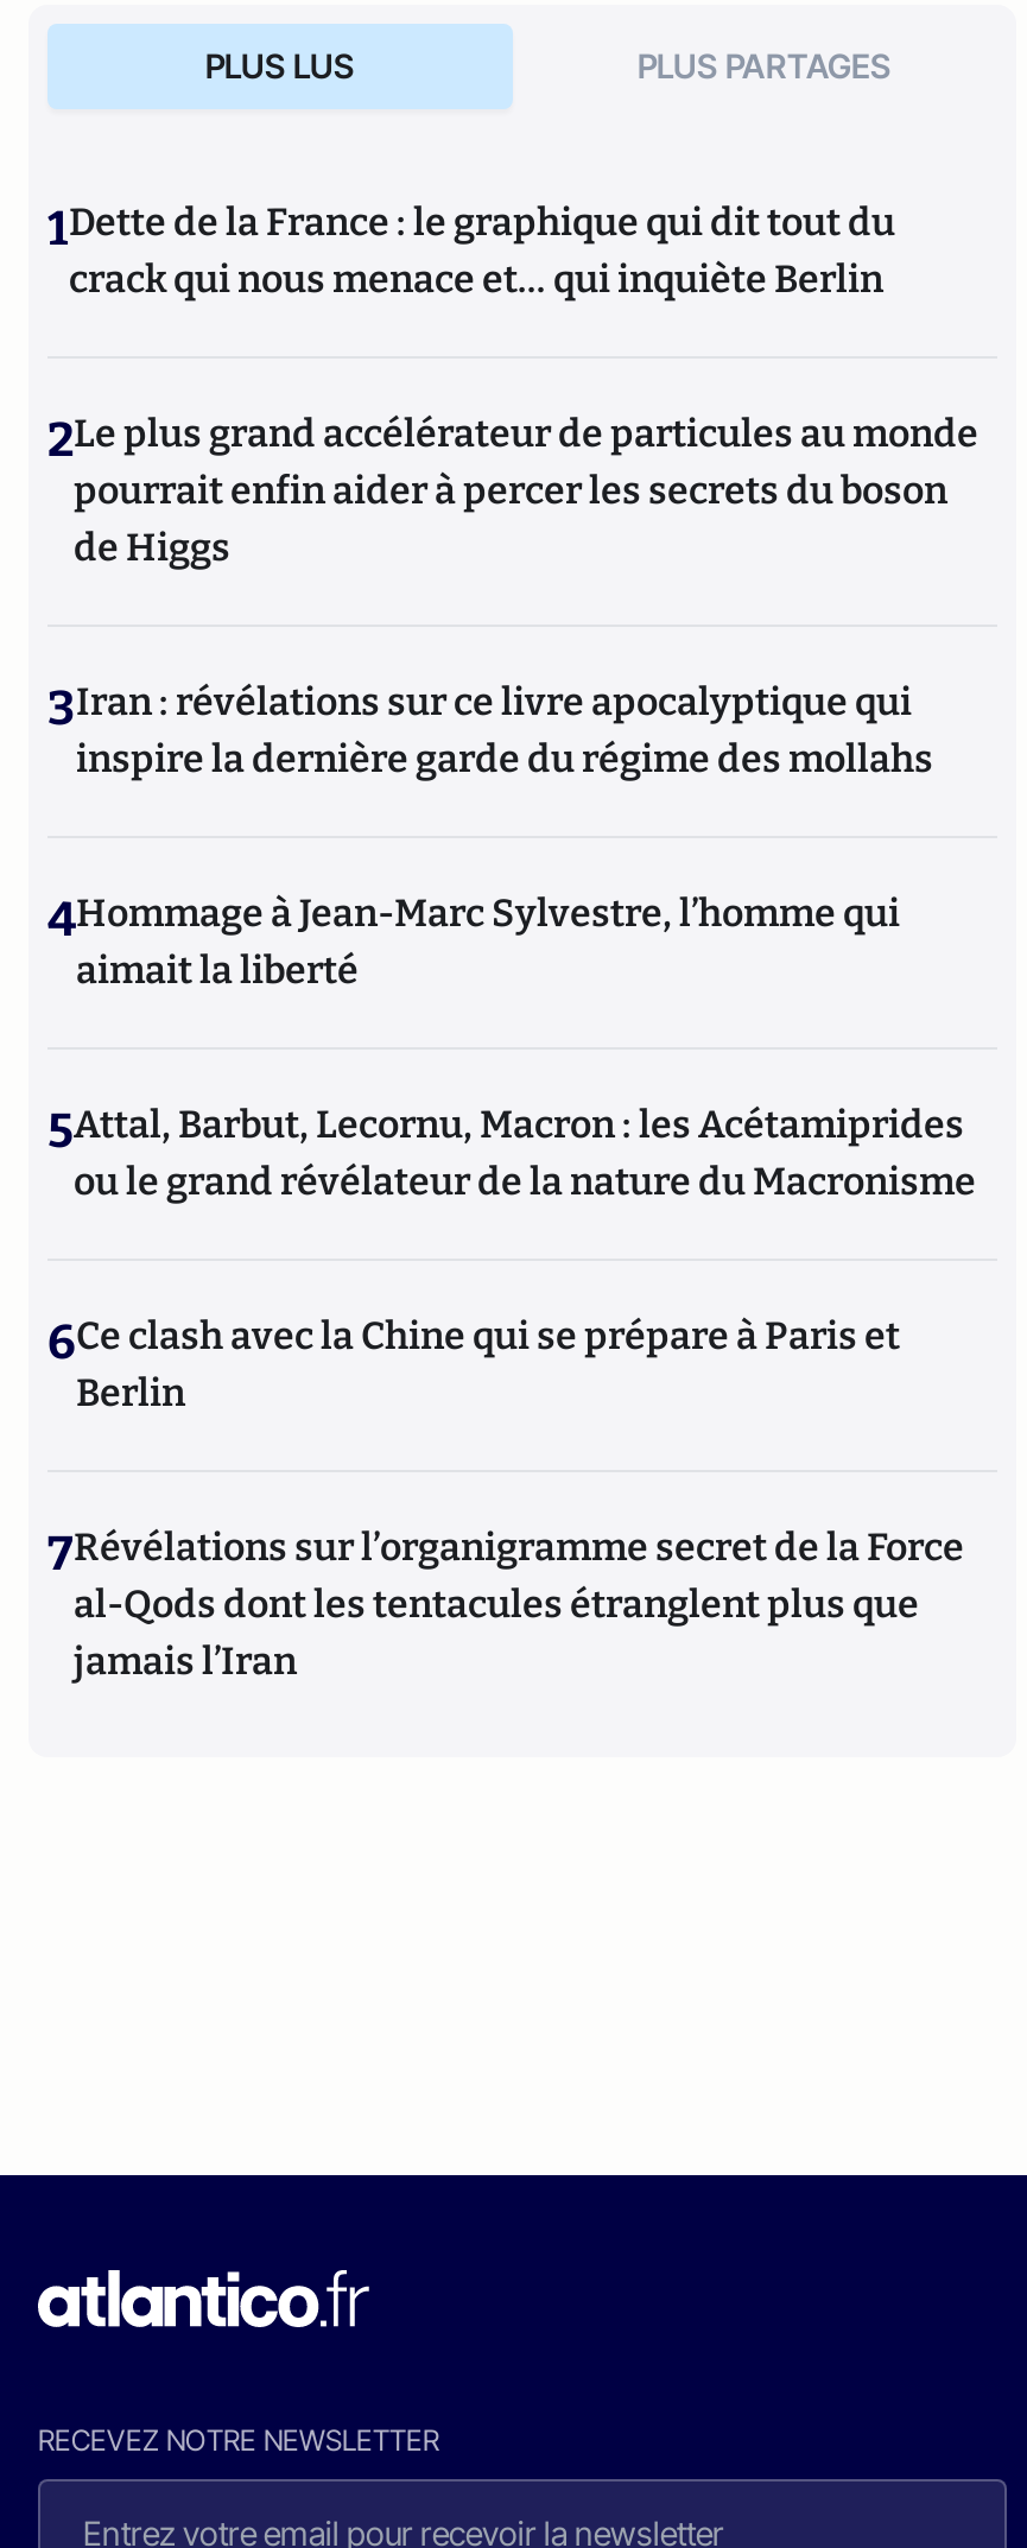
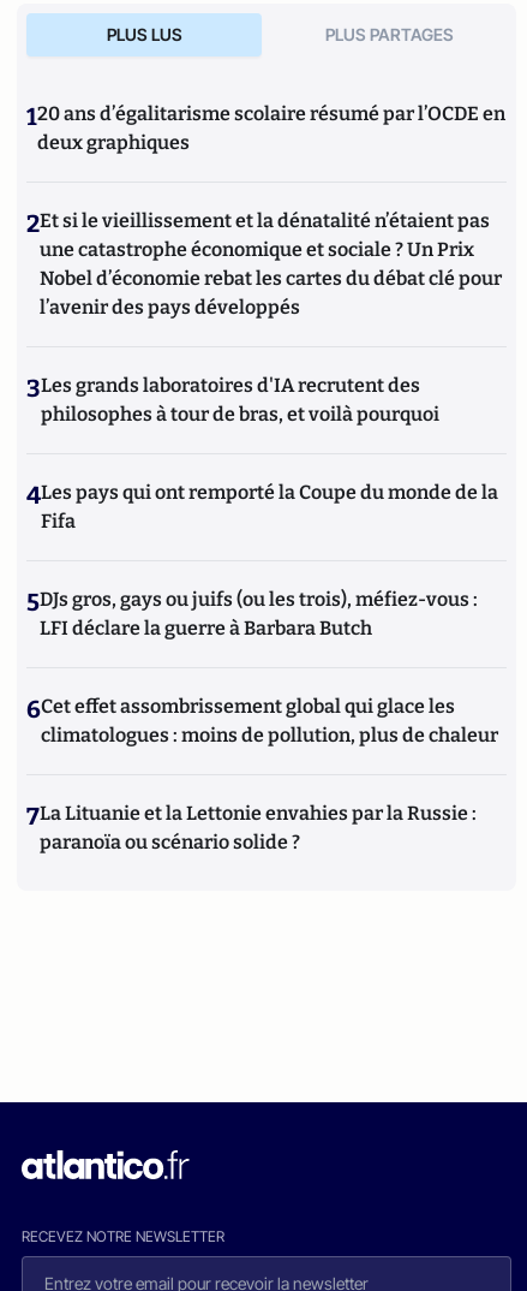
- 1Dette de la France : le graphique qui dit tout du
- crack qui nous menace et… qui inquiète Berlin
+ 120 ans d’égalitarisme scolaire résumé par l’OCDE en
+ deux graphiques

- 2Le plus grand accélérateur de particules au monde
- pourrait enfin aider à percer les secrets du boson
- de Higgs
+ 2Et si le vieillissement et la dénatalité n’étaient pas
+ une catastrophe économique et sociale ? Un Prix
+ Nobel d’économie rebat les cartes du débat clé pour
+ l’avenir des pays développés

- 3Iran : révélations sur ce livre apocalyptique qui
- inspire la dernière garde du régime des mollahs
+ 3Les grands laboratoires d'IA recrutent des
+ philosophes à tour de bras, et voilà pourquoi

- 4Hommage à Jean-Marc Sylvestre, l’homme qui
- aimait la liberté
+ 4Les pays qui ont remporté la Coupe du monde de la
+ Fifa

- 5Attal, Barbut, Lecornu, Macron : les Acétamiprides
- ou le grand révélateur de la nature du Macronisme
+ 5DJs gros, gays ou juifs (ou les trois), méfiez-vous :
+ LFI déclare la guerre à Barbara Butch

- 6Ce clash avec la Chine qui se prépare à Paris et
- Berlin
+ 6Cet effet assombrissement global qui glace les
+ climatologues : moins de pollution, plus de chaleur

- 7Révélations sur l’organigramme secret de la Force
- al-Qods dont les tentacules étranglent plus que
- jamais l’Iran
+ 7La Lituanie et la Lettonie envahies par la Russie :
+ paranoïa ou scénario solide ?
